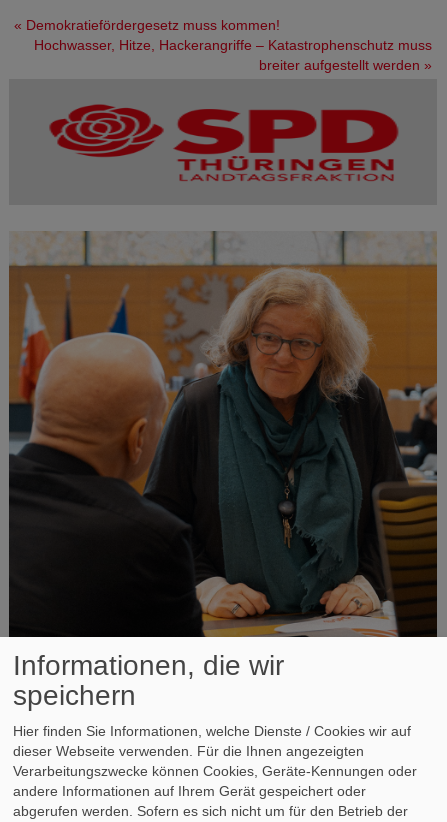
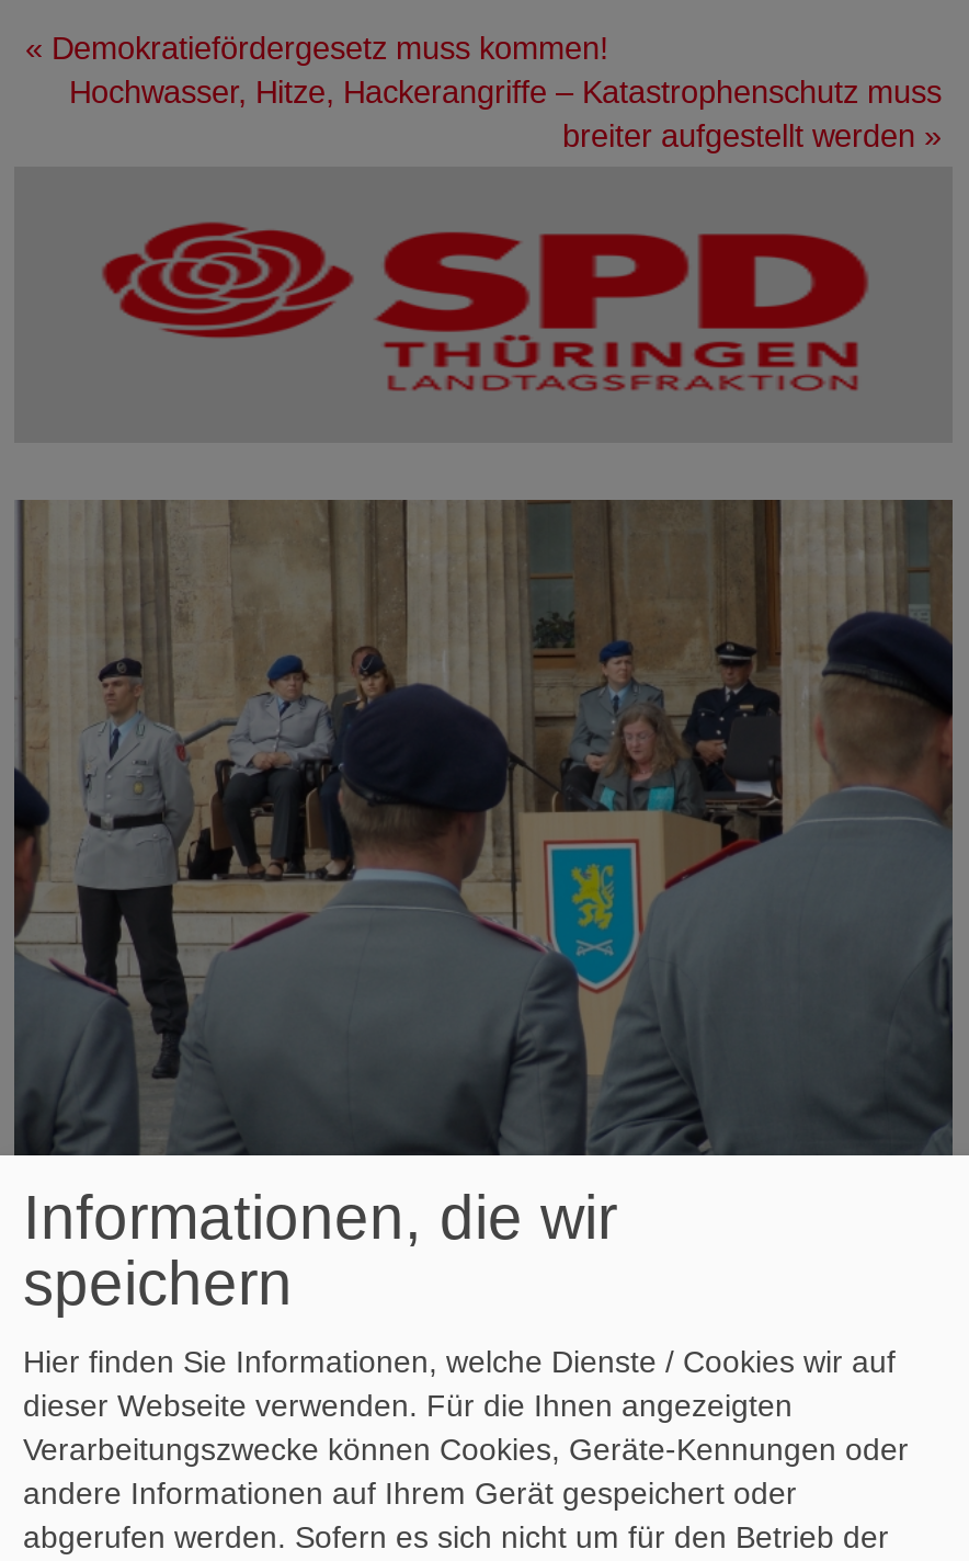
- [image]
+ [image]
